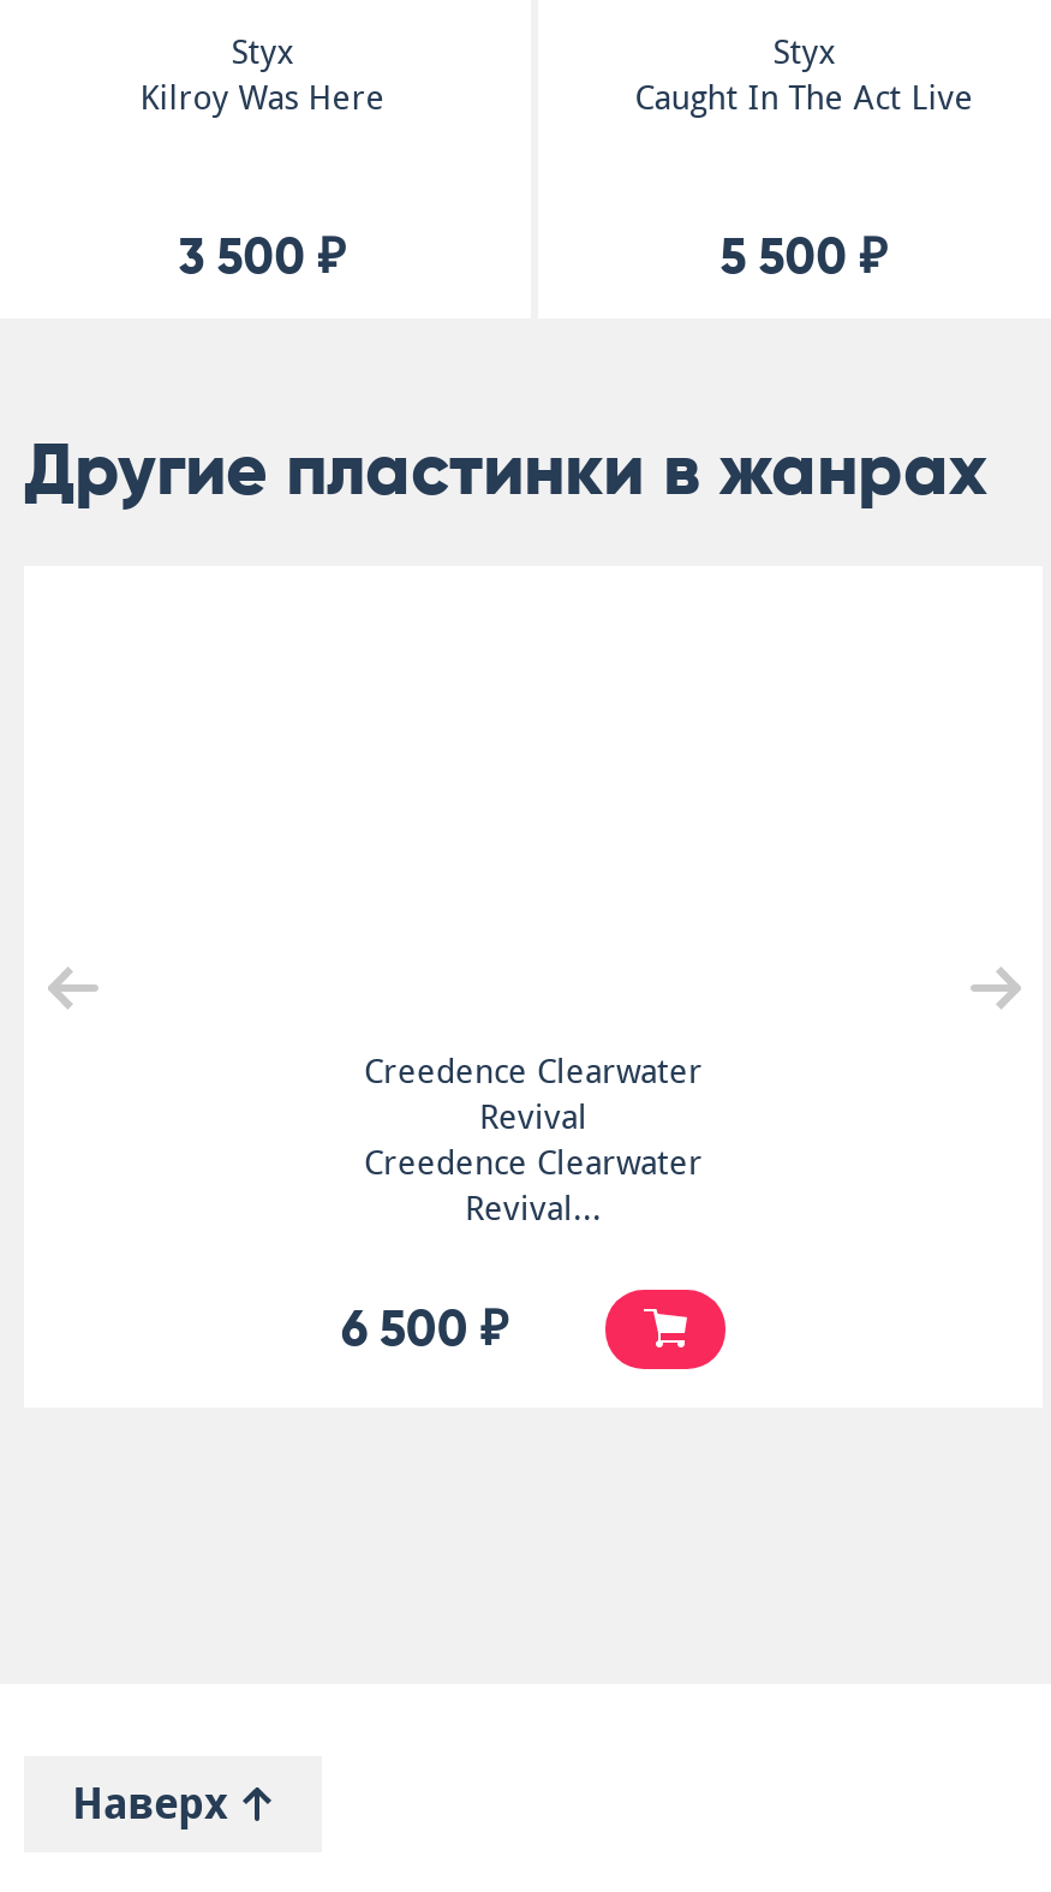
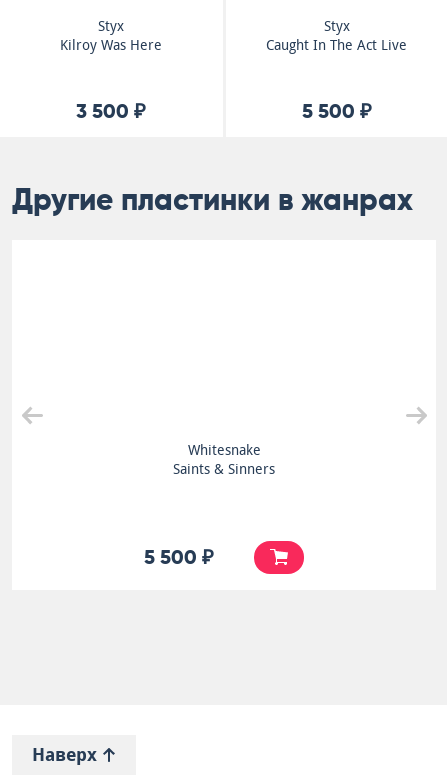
- Creedence Clearwater
- Revival
- Creedence Clearwater
- Revival...
+ Whitesnake
+ Saints & Sinners

- 6 500 ₽
+ 5 500 ₽
